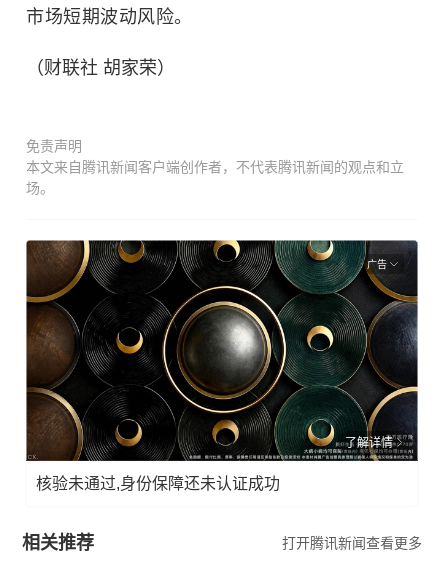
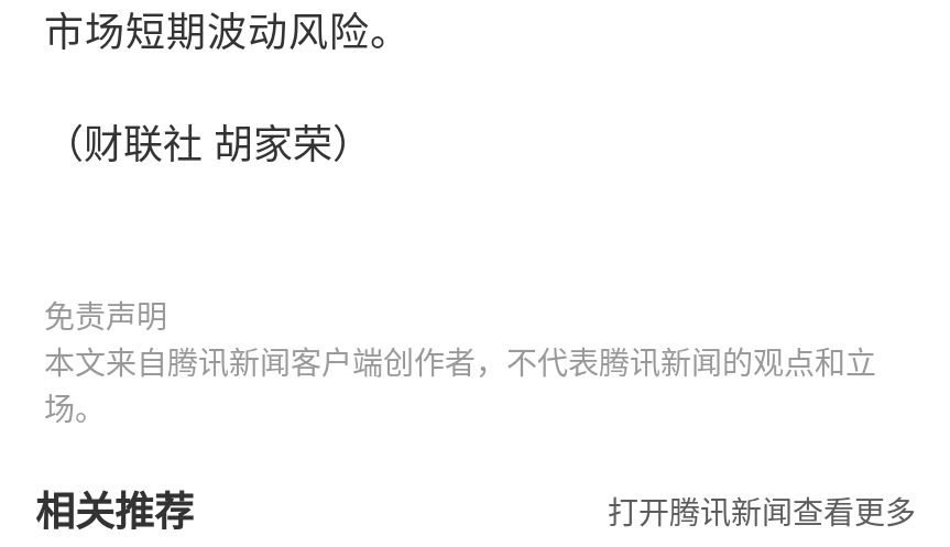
- [image]
- 广告

- 了解详情
- 核验未通过,身份保障还未认证成功
